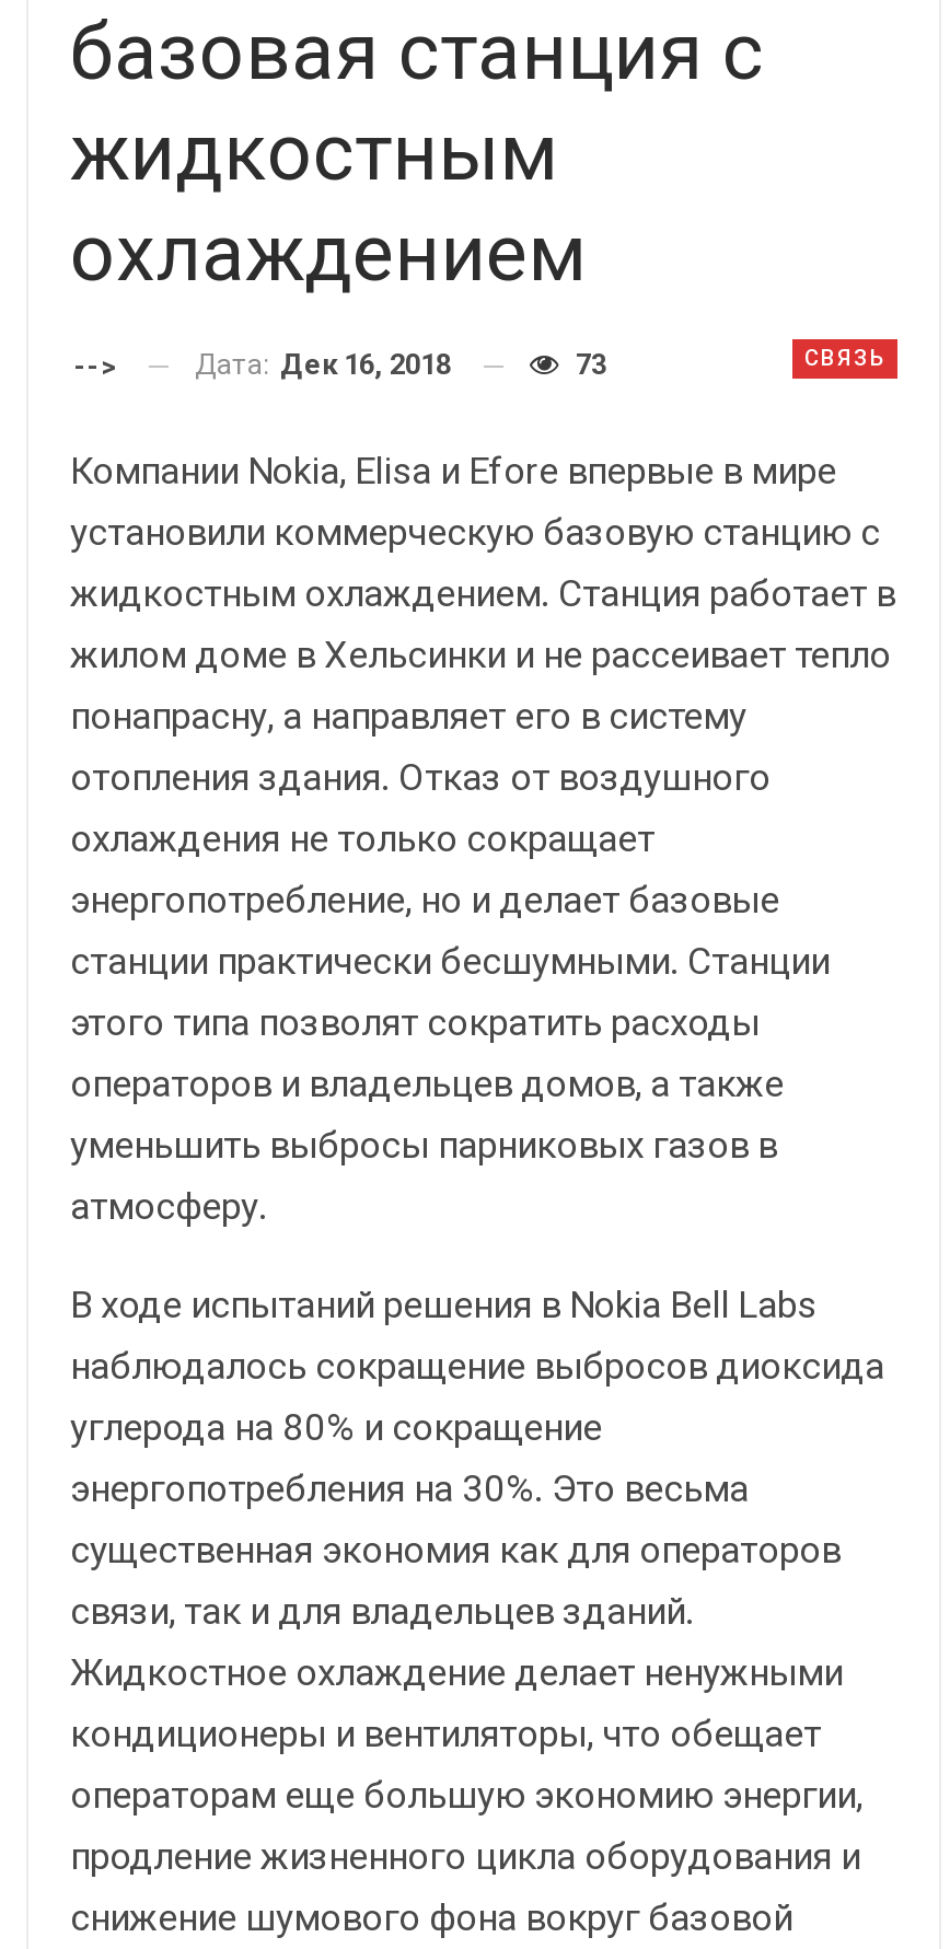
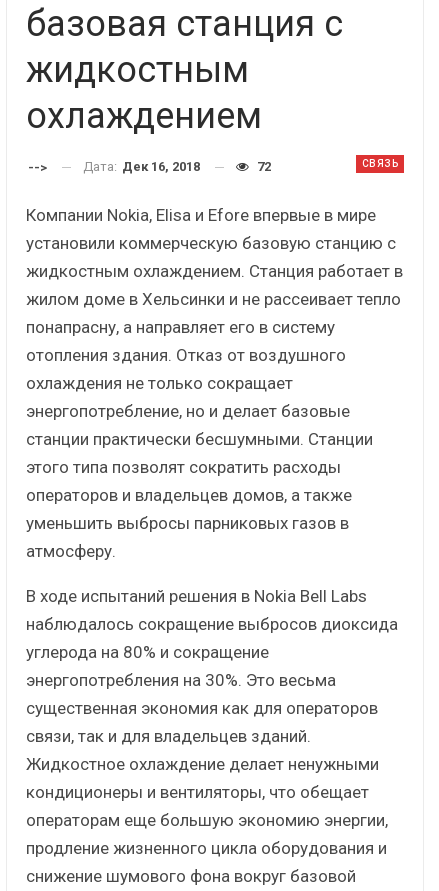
- 73
+ 72
